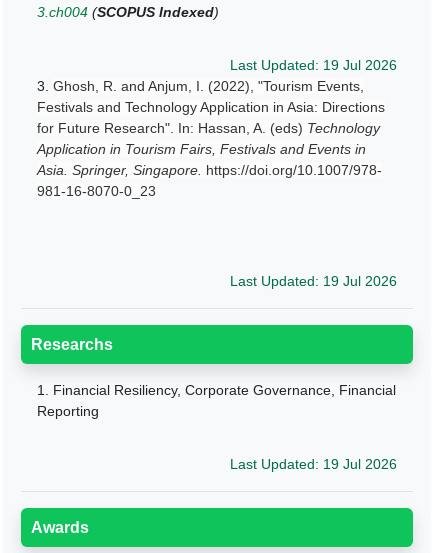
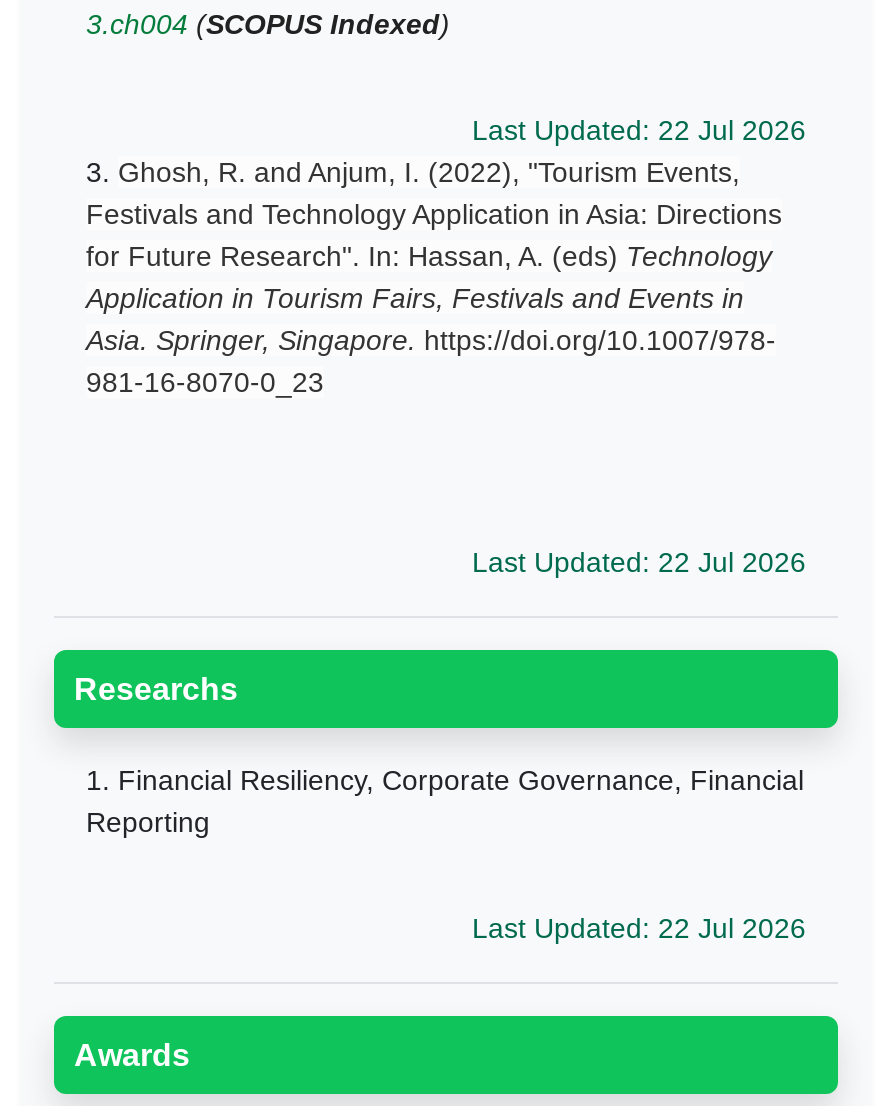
- Last Updated: 19 Jul 2026
+ Last Updated: 22 Jul 2026

- Last Updated: 19 Jul 2026
+ Last Updated: 22 Jul 2026

- Last Updated: 19 Jul 2026
+ Last Updated: 22 Jul 2026
